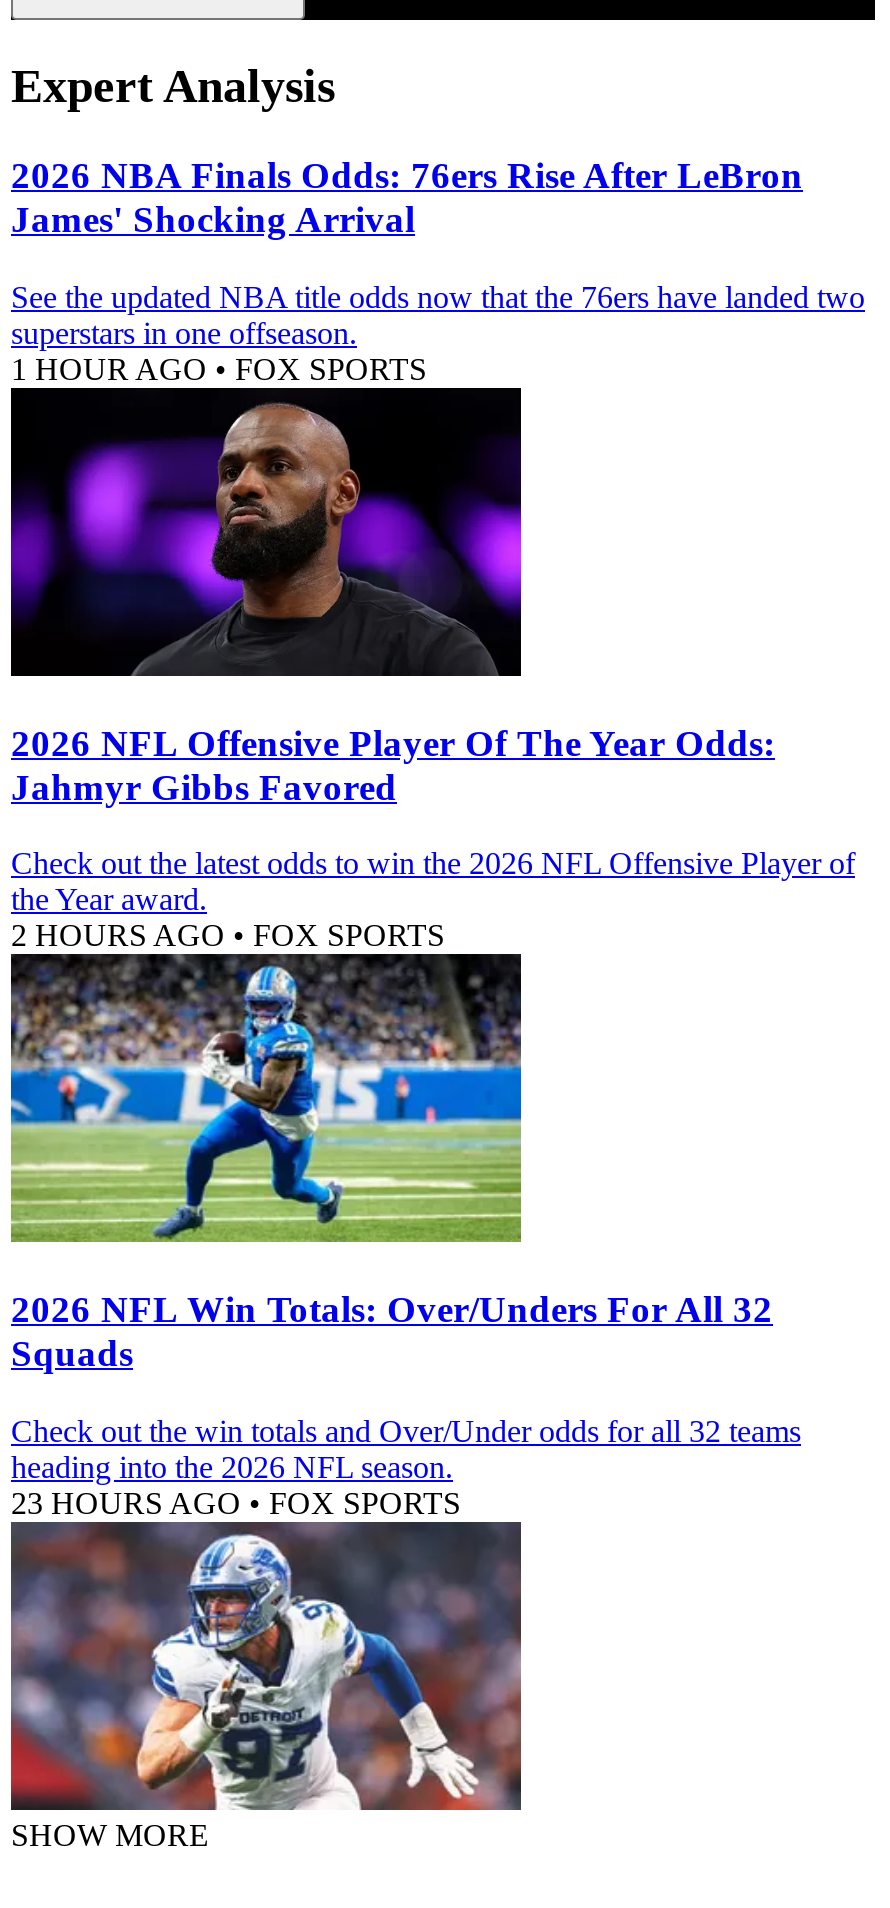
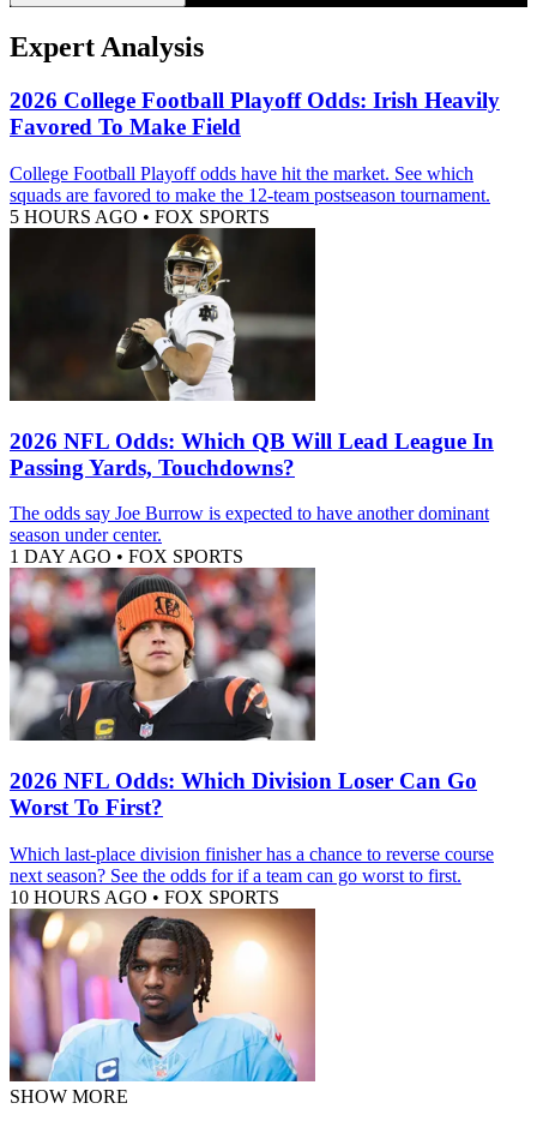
- 2026 NBA Finals Odds: 76ers Rise After LeBron
- James' Shocking Arrival
+ 2026 College Football Playoff Odds: Irish Heavily
+ Favored To Make Field

- See the updated NBA title odds now that the 76ers have landed two
- superstars in one offseason.
- 1 HOUR AGO • FOX SPORTS
+ College Football Playoff odds have hit the market. See which
+ squads are favored to make the 12-team postseason tournament.
+ 5 HOURS AGO • FOX SPORTS

- [image]
- 2026 NFL Offensive Player Of The Year Odds:
- Jahmyr Gibbs Favored
+ [image]
+ 2026 NFL Odds: Which QB Will Lead League In
+ Passing Yards, Touchdowns?

- [image]
- Check out the latest odds to win the 2026 NFL Offensive Player of
- the Year award.
- 2 HOURS AGO • FOX SPORTS
+ [image]
+ The odds say Joe Burrow is expected to have another dominant
+ season under center.
+ 1 DAY AGO • FOX SPORTS

- 2026 NFL Win Totals: Over/Unders For All 32
- Squads
+ 2026 NFL Odds: Which Division Loser Can Go
+ Worst To First?

- Check out the win totals and Over/Under odds for all 32 teams
- heading into the 2026 NFL season.
- 23 HOURS AGO • FOX SPORTS
+ Which last-place division finisher has a chance to reverse course
+ next season? See the odds for if a team can go worst to first.
+ 10 HOURS AGO • FOX SPORTS

- [image]
+ [image]
